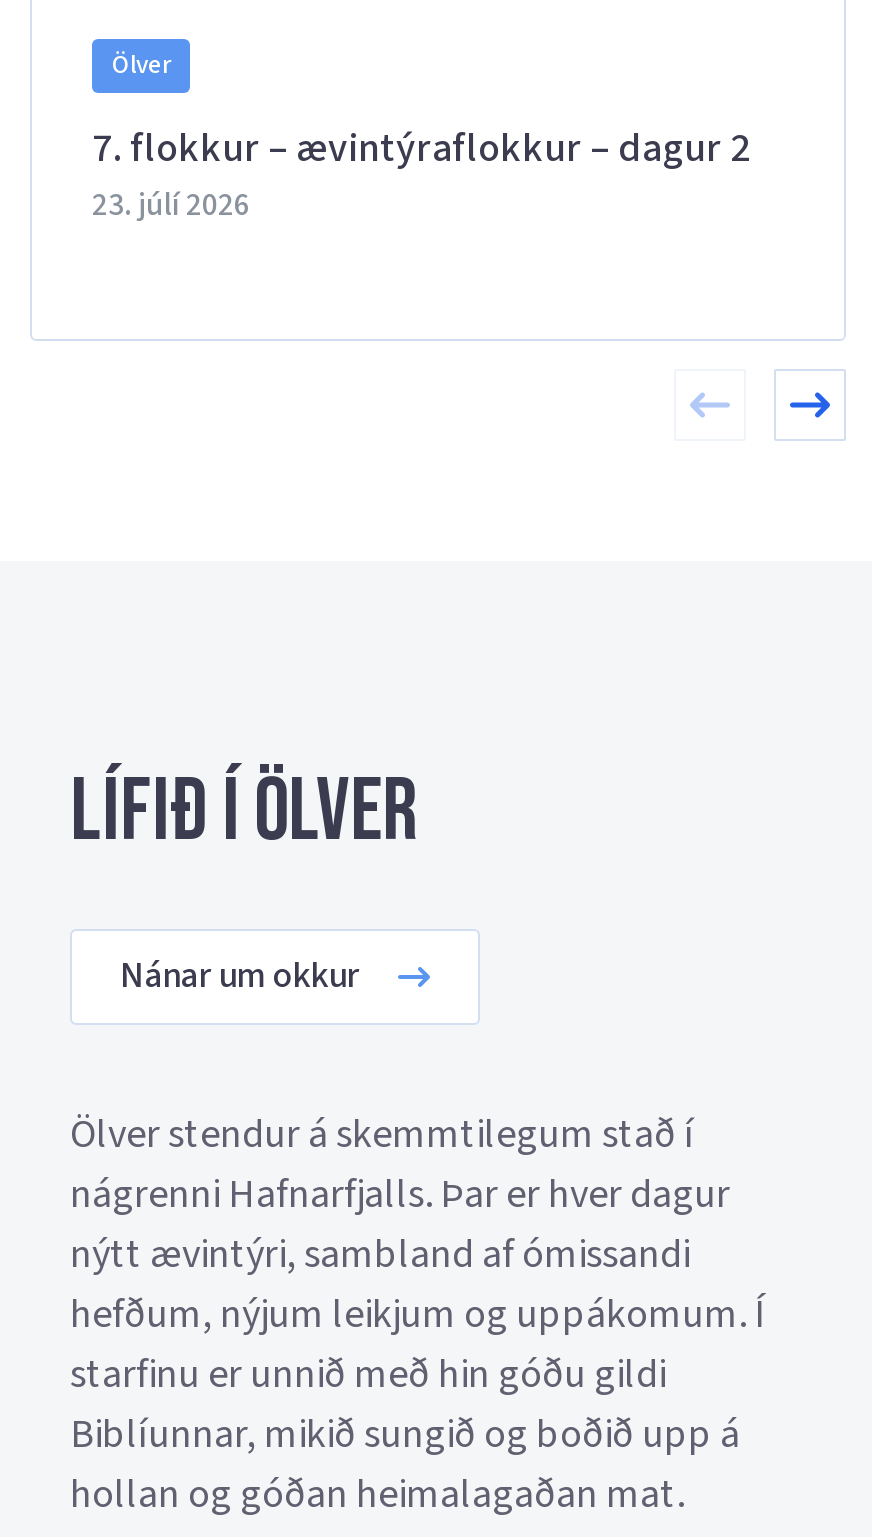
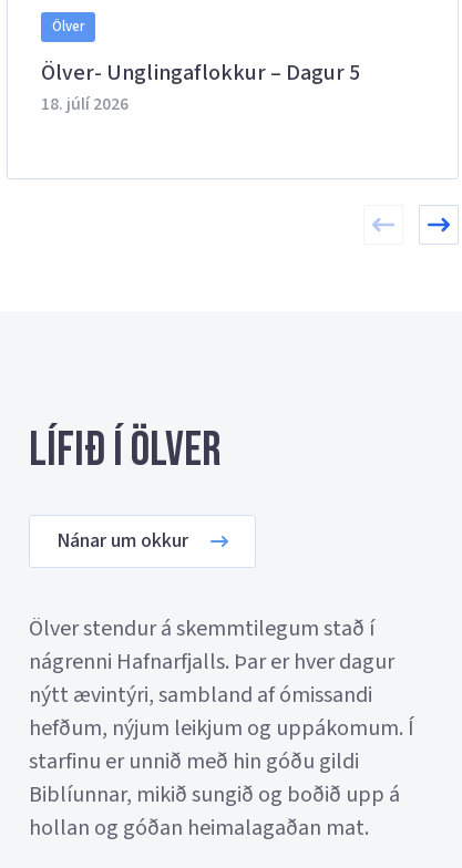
- 7. flokkur – ævintýraflokkur – dagur 2
- 23. júlí 2026
+ Ölver- Unglingaflokkur – Dagur 5
+ 18. júlí 2026
